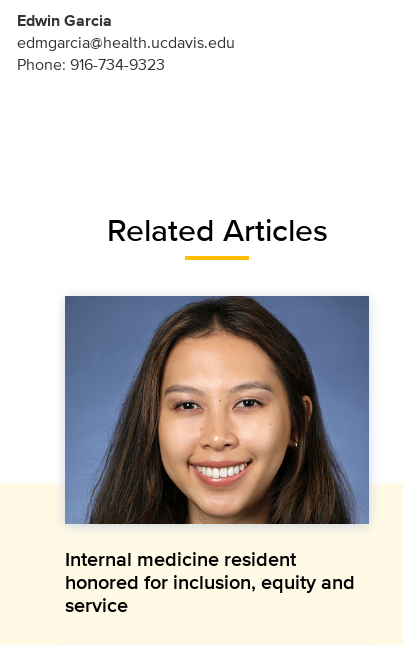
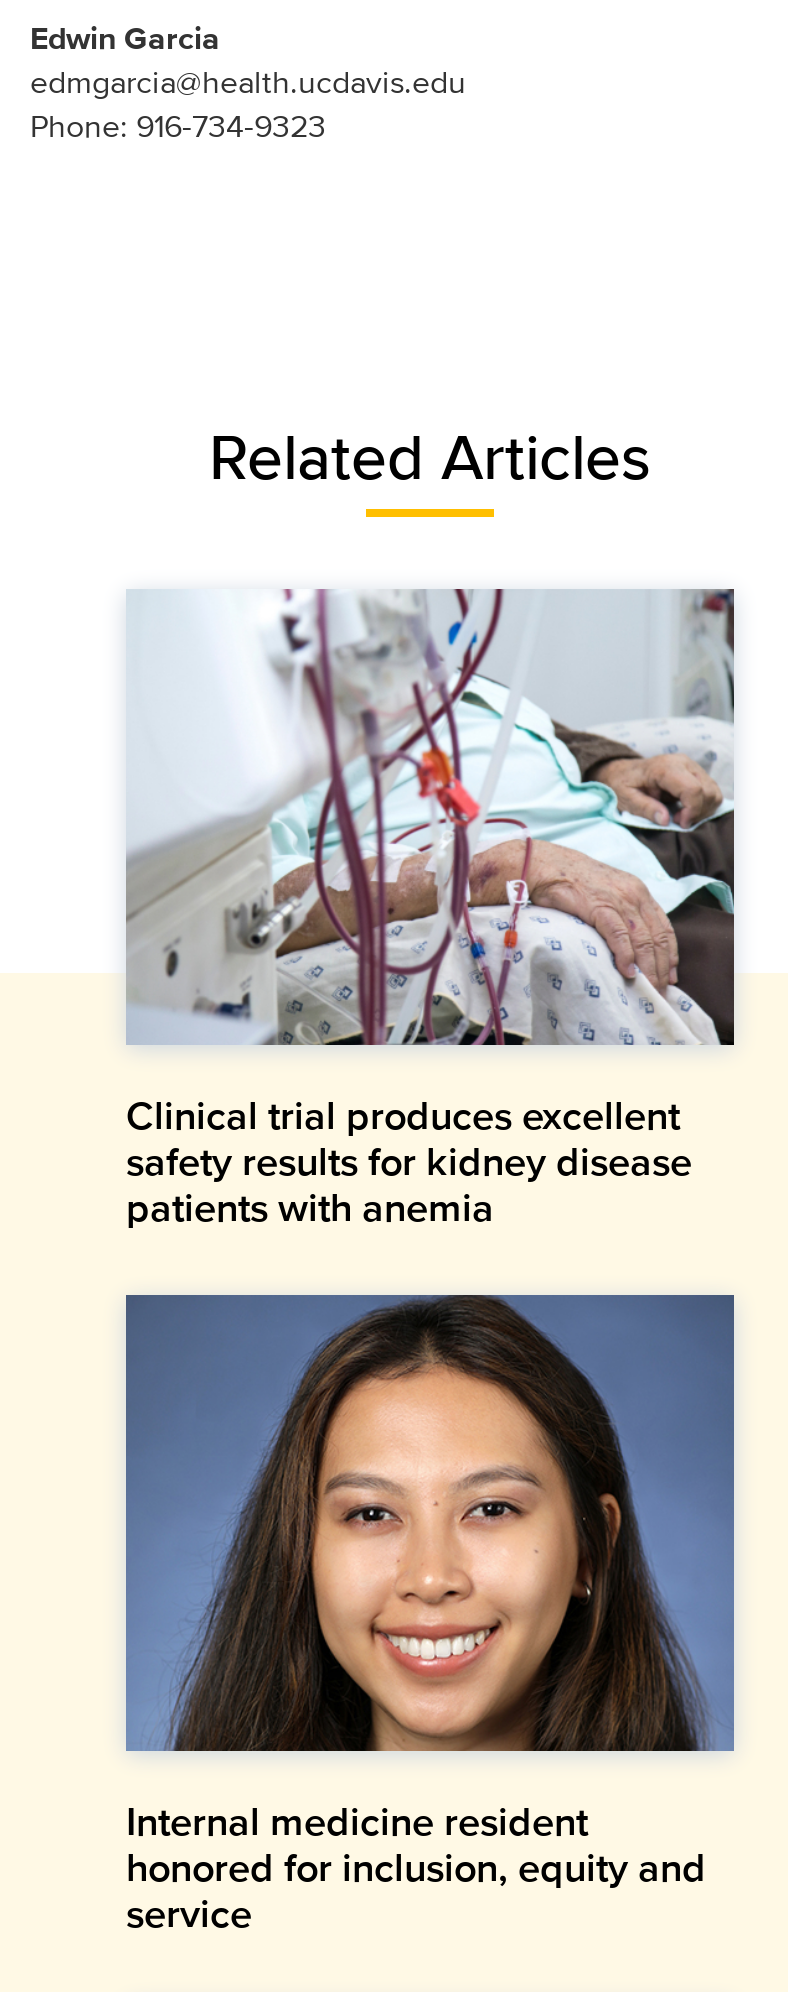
+ [image]
+ Clinical trial produces excellent
+ safety results for kidney disease
+ patients with anemia
